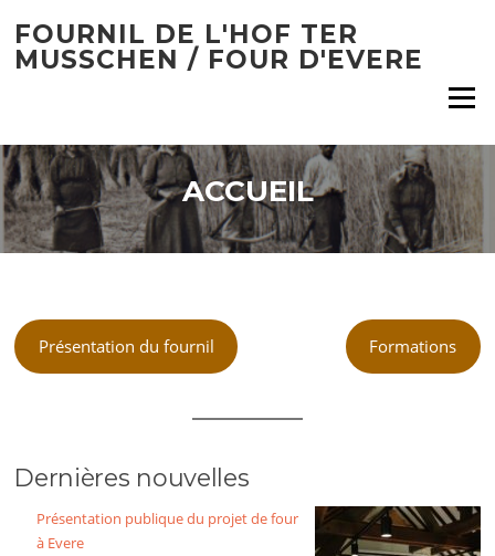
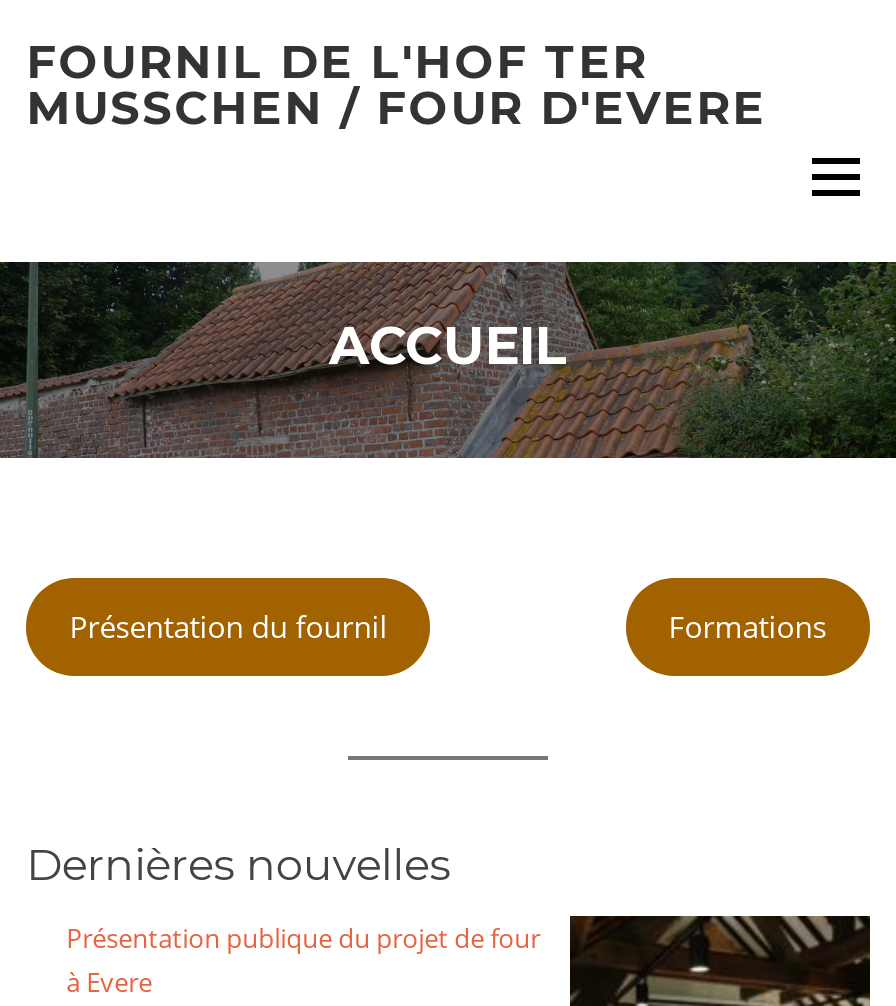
- [image]
+ [image]
